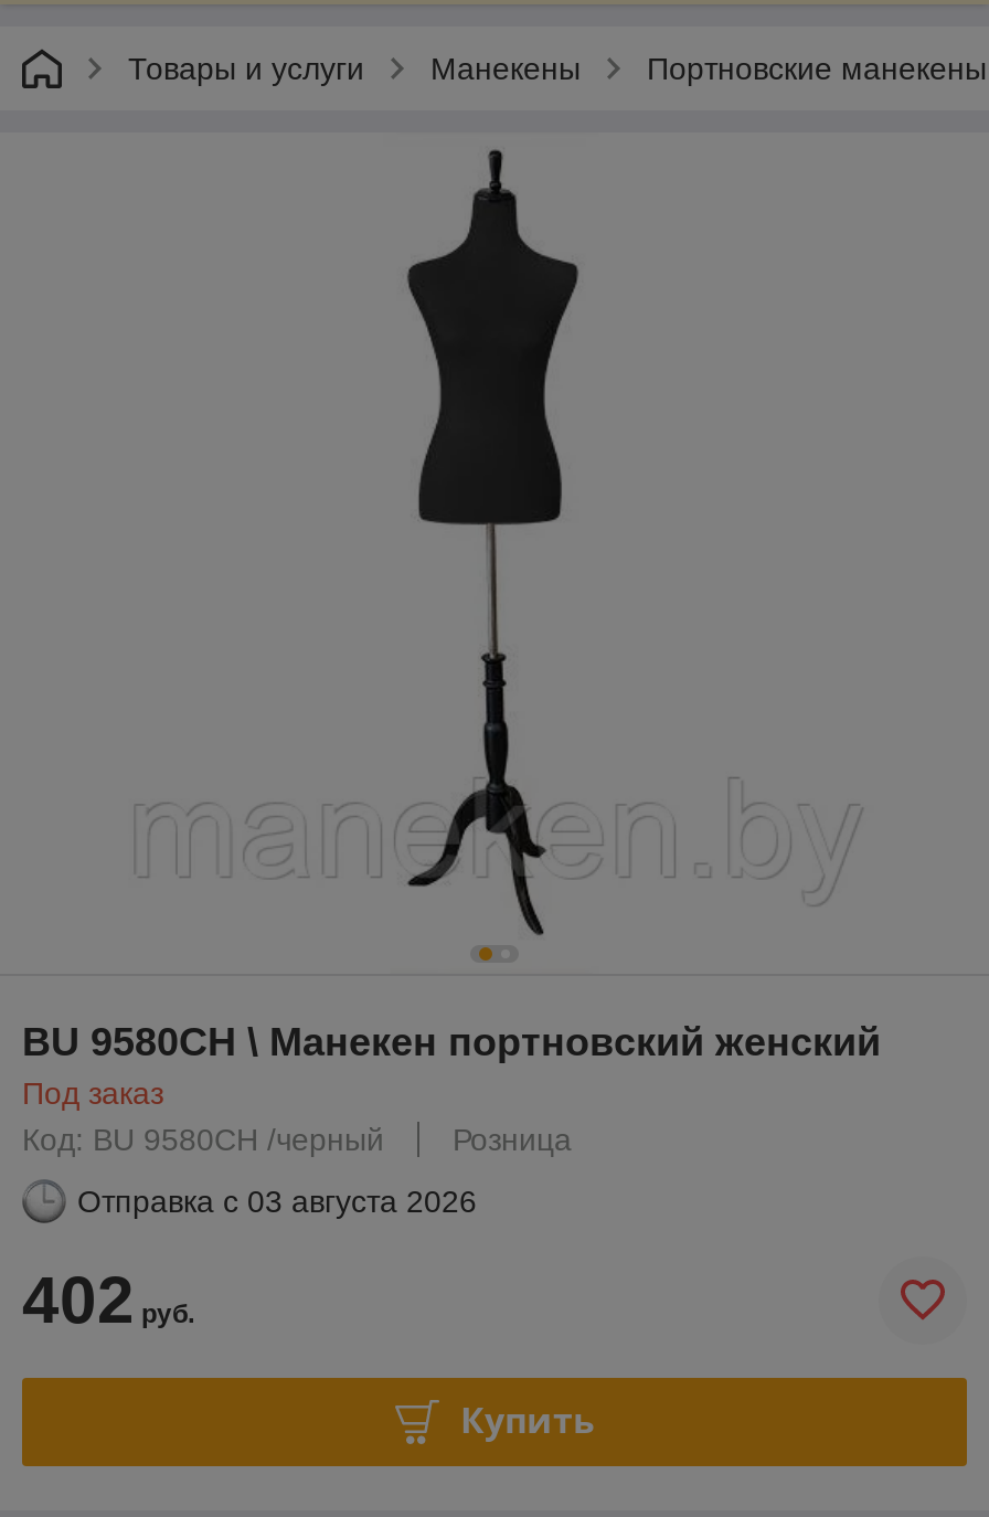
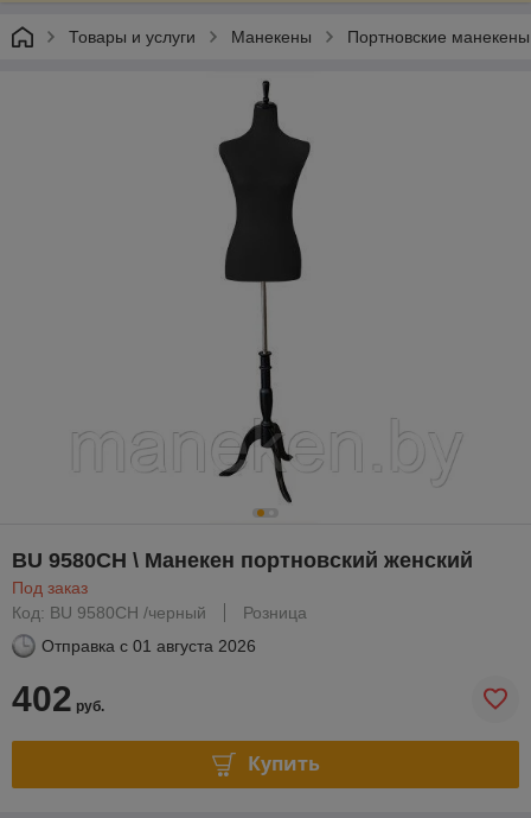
- Отправка с 03 августа 2026
+ Отправка с 01 августа 2026
